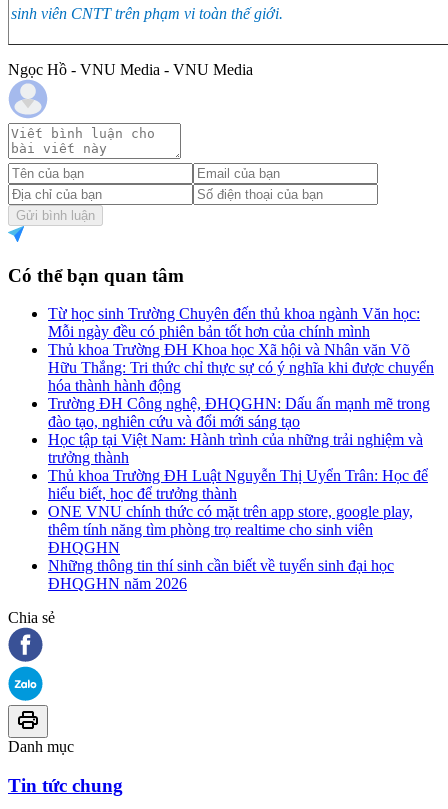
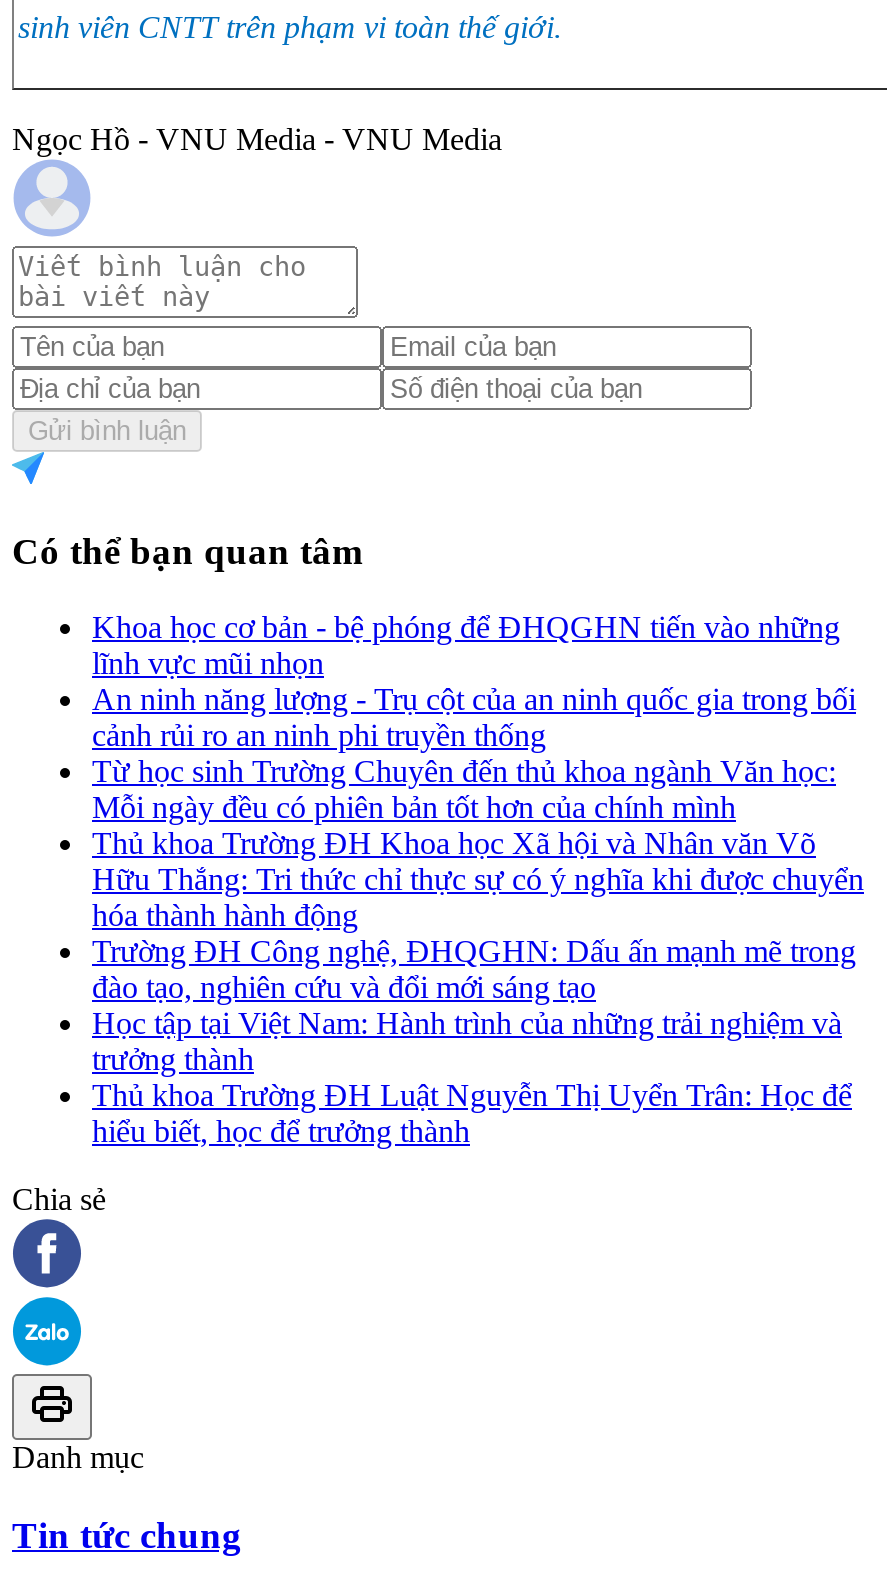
+ Khoa học cơ bản - bệ phóng để ĐHQGHN tiến vào những
+ lĩnh vực mũi nhọn
+ An ninh năng lượng - Trụ cột của an ninh quốc gia trong bối
+ cảnh rủi ro an ninh phi truyền thống

moved down: Từ học sinh Trường Chuyên đến thủ khoa ngành Văn học: | Mỗi ngày đều có phiên bản tốt hơn của chính mình | Thủ khoa Trường ĐH Khoa học Xã hội và Nhân văn Võ | ... | Thủ khoa Trường ĐH Luật Nguyễn Thị Uyển Trân: Học để | hiểu biết, học để trưởng thành

- ONE VNU chính thức có mặt trên app store, google play,
- thêm tính năng tìm phòng trọ realtime cho sinh viên
- ĐHQGHN
- Những thông tin thí sinh cần biết về tuyển sinh đại học
- ĐHQGHN năm 2026
